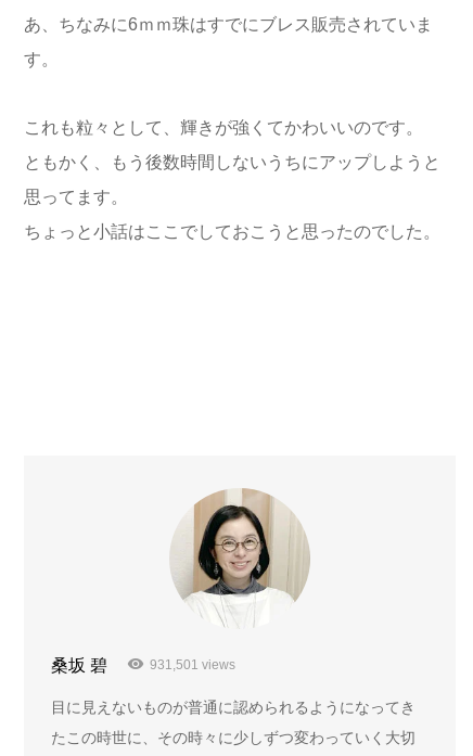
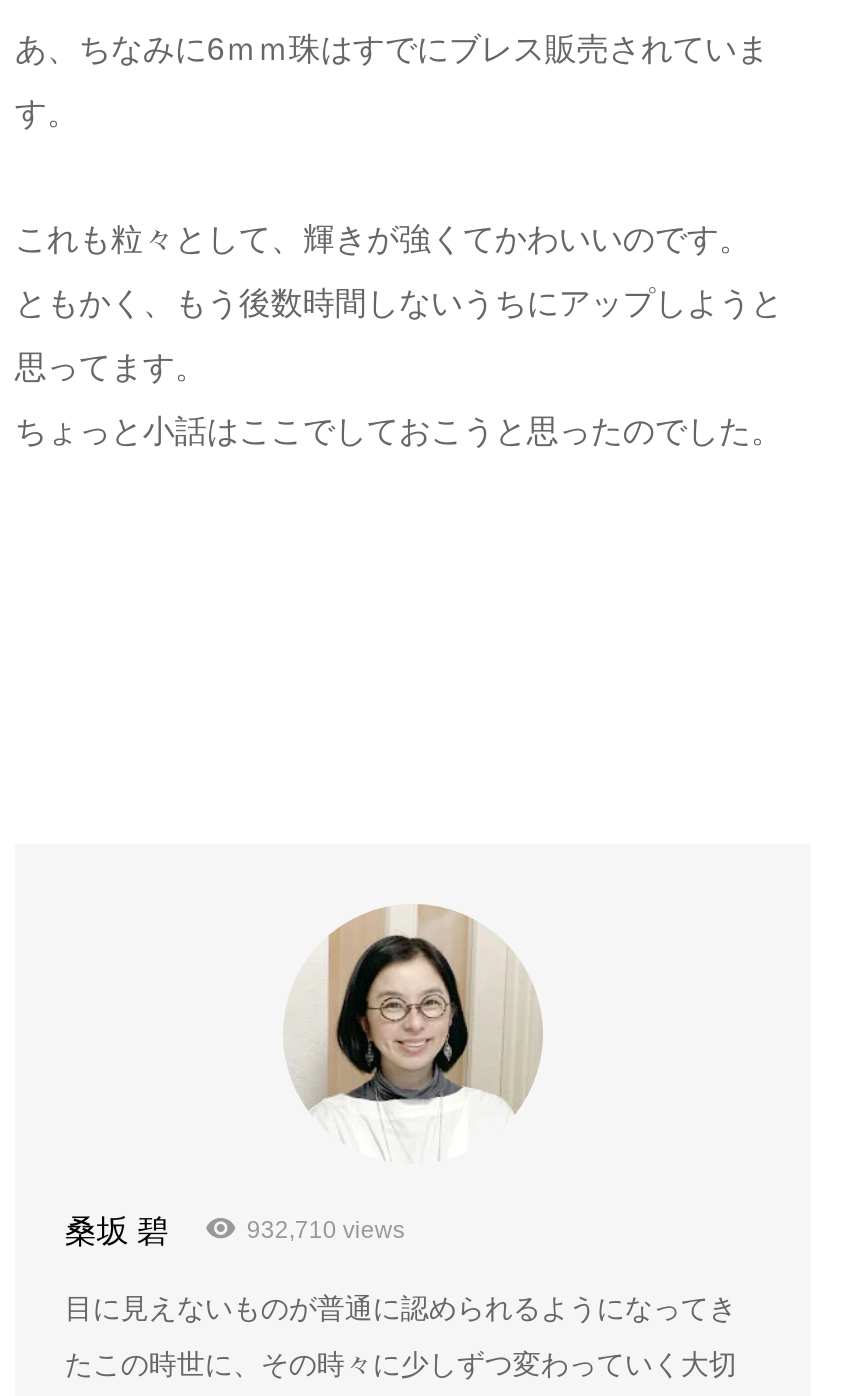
- 931,501 views
+ 932,710 views
